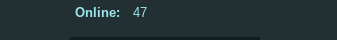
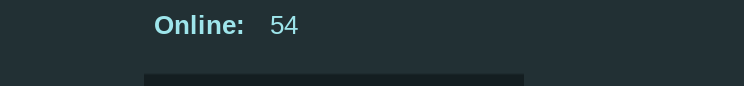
- Online: 47
+ Online: 54
